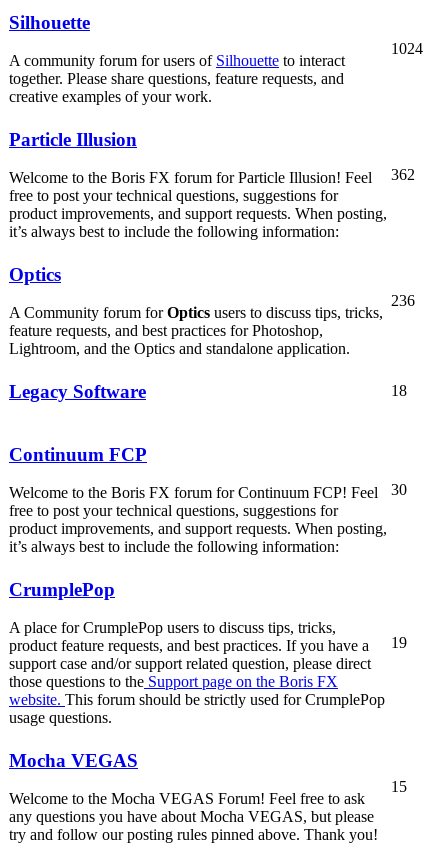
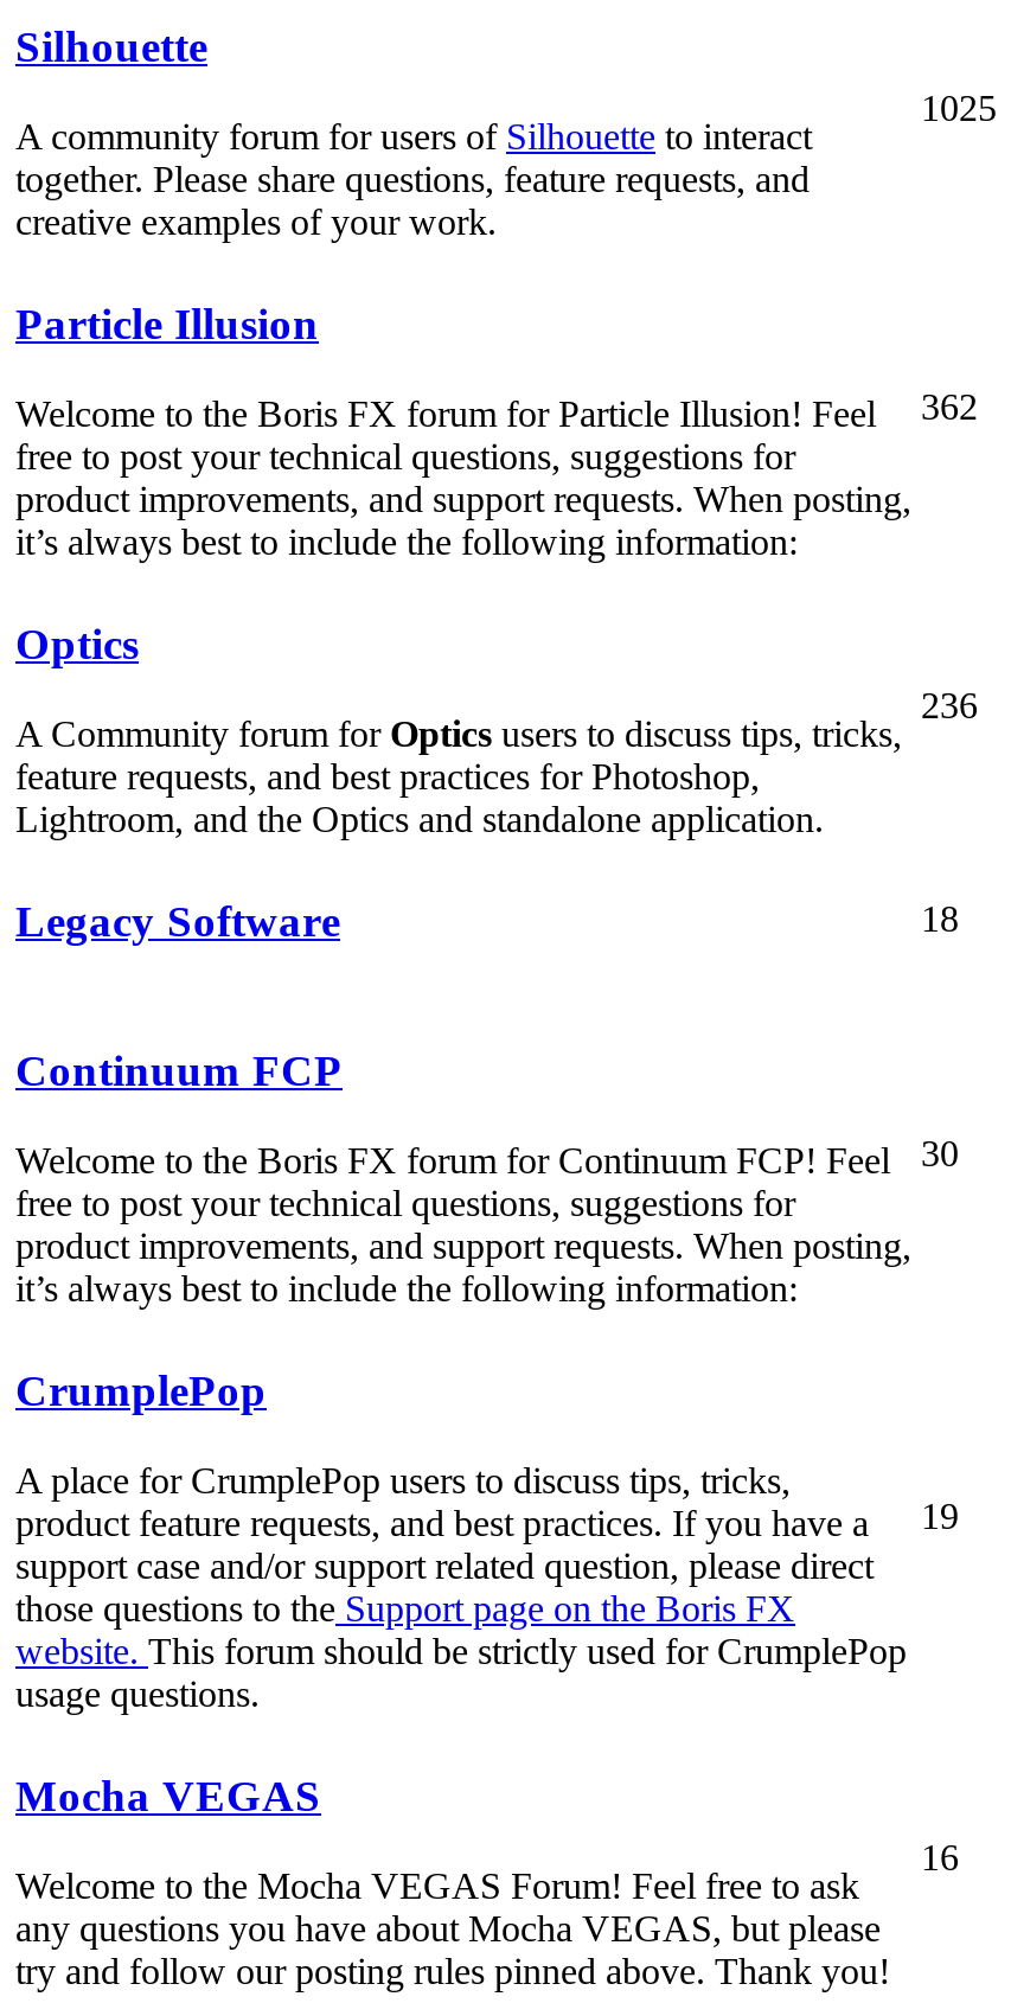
- 1024
+ 1025

- 15
+ 16
